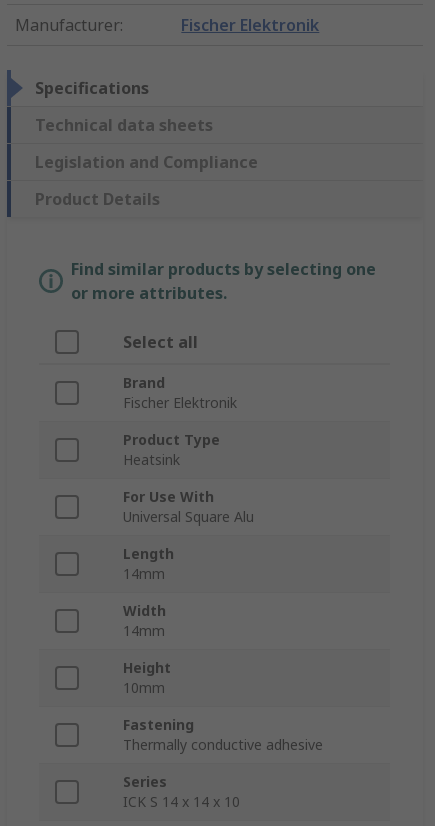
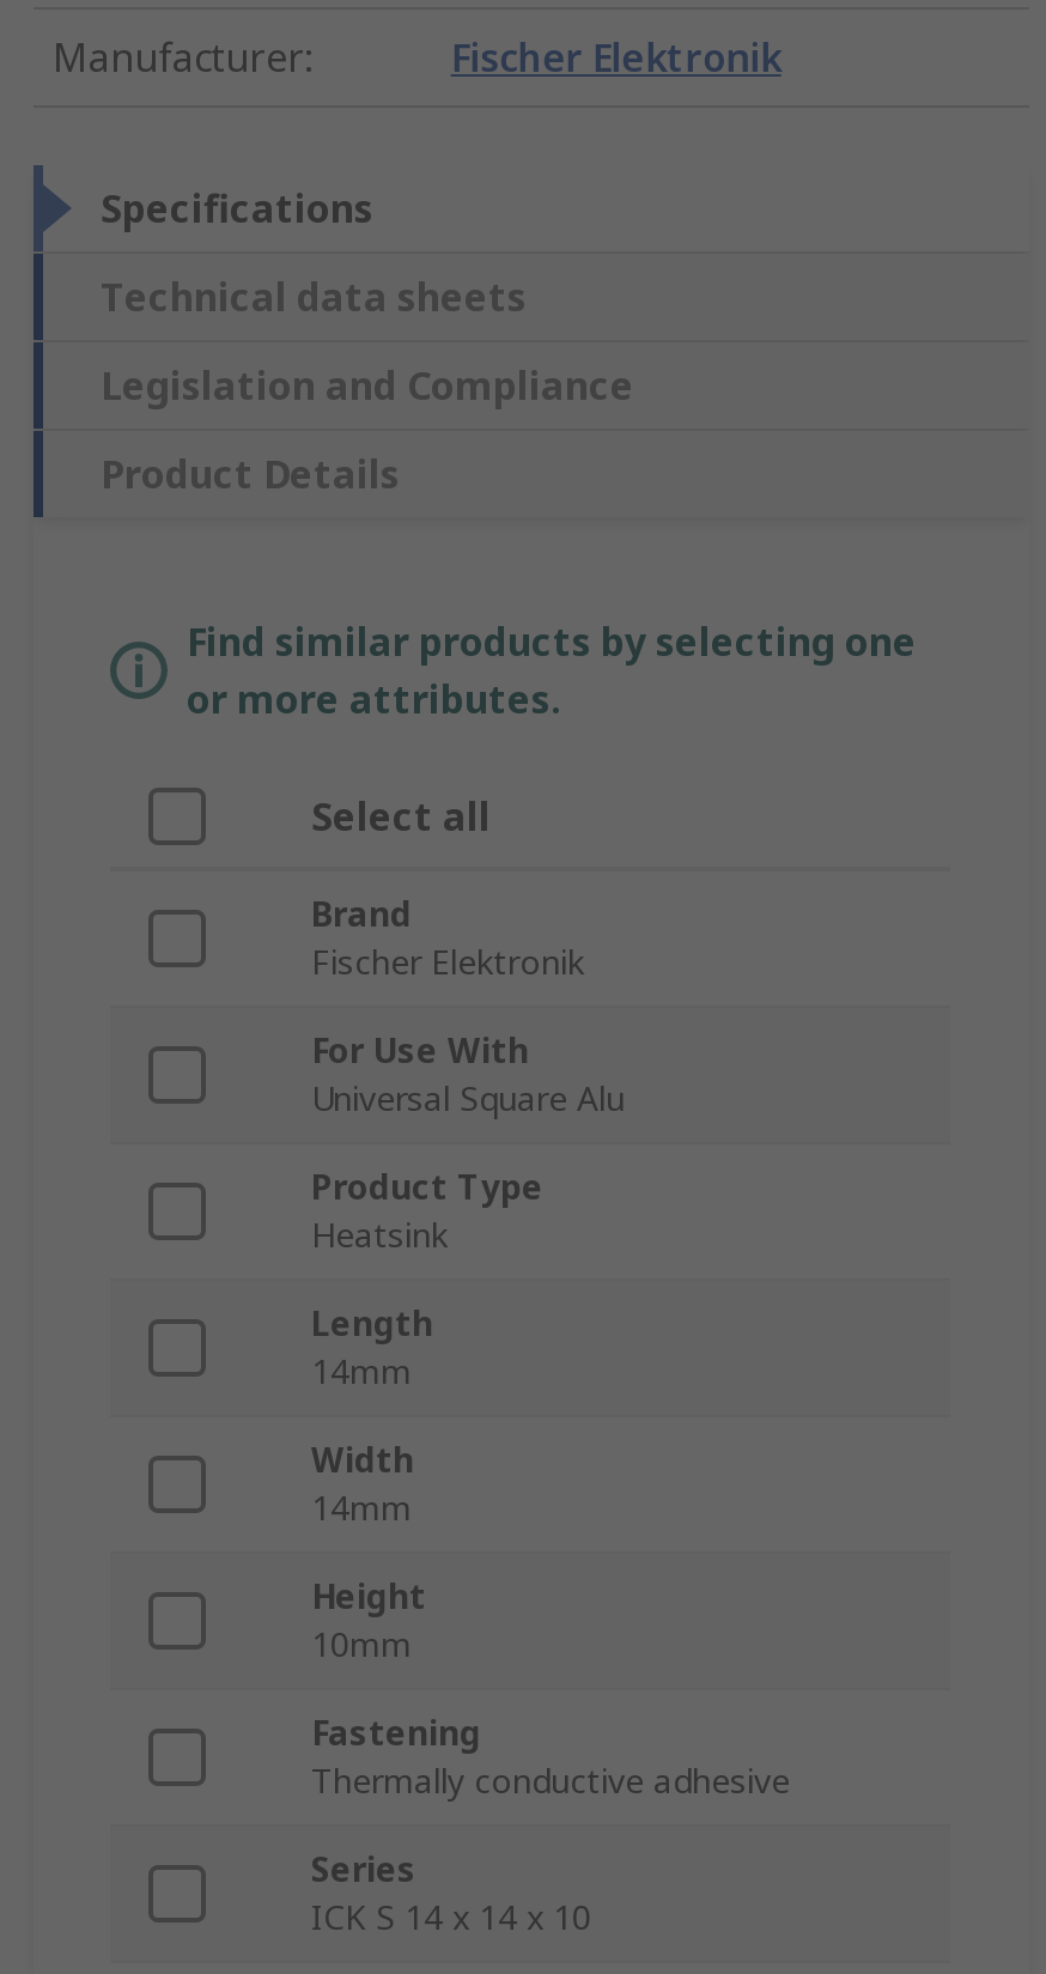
moved down: Product Type | Heatsink

moved up: For Use With | Universal Square Alu
